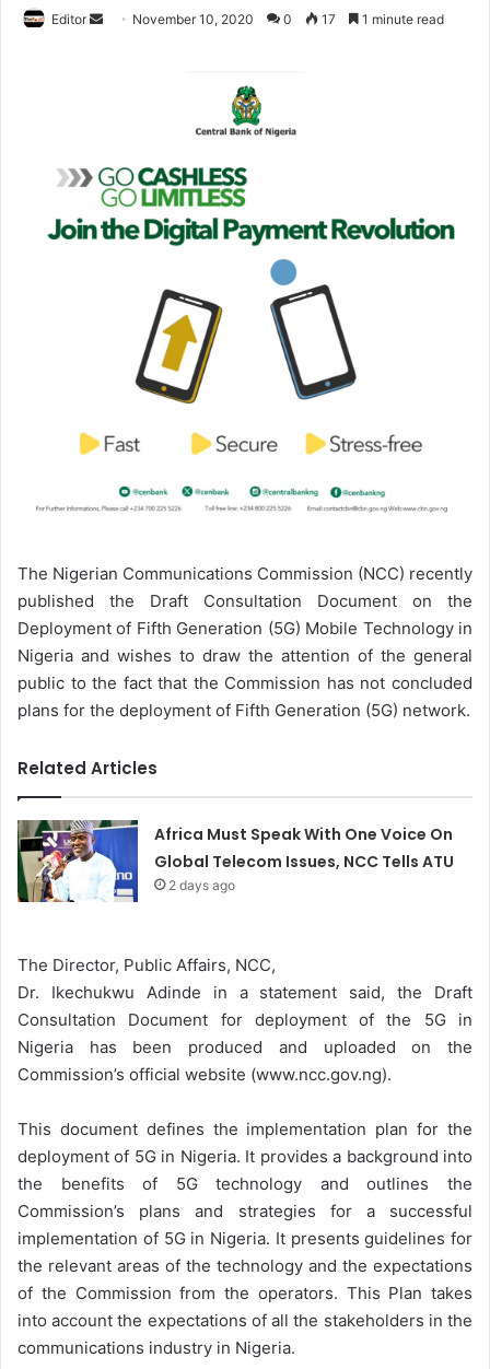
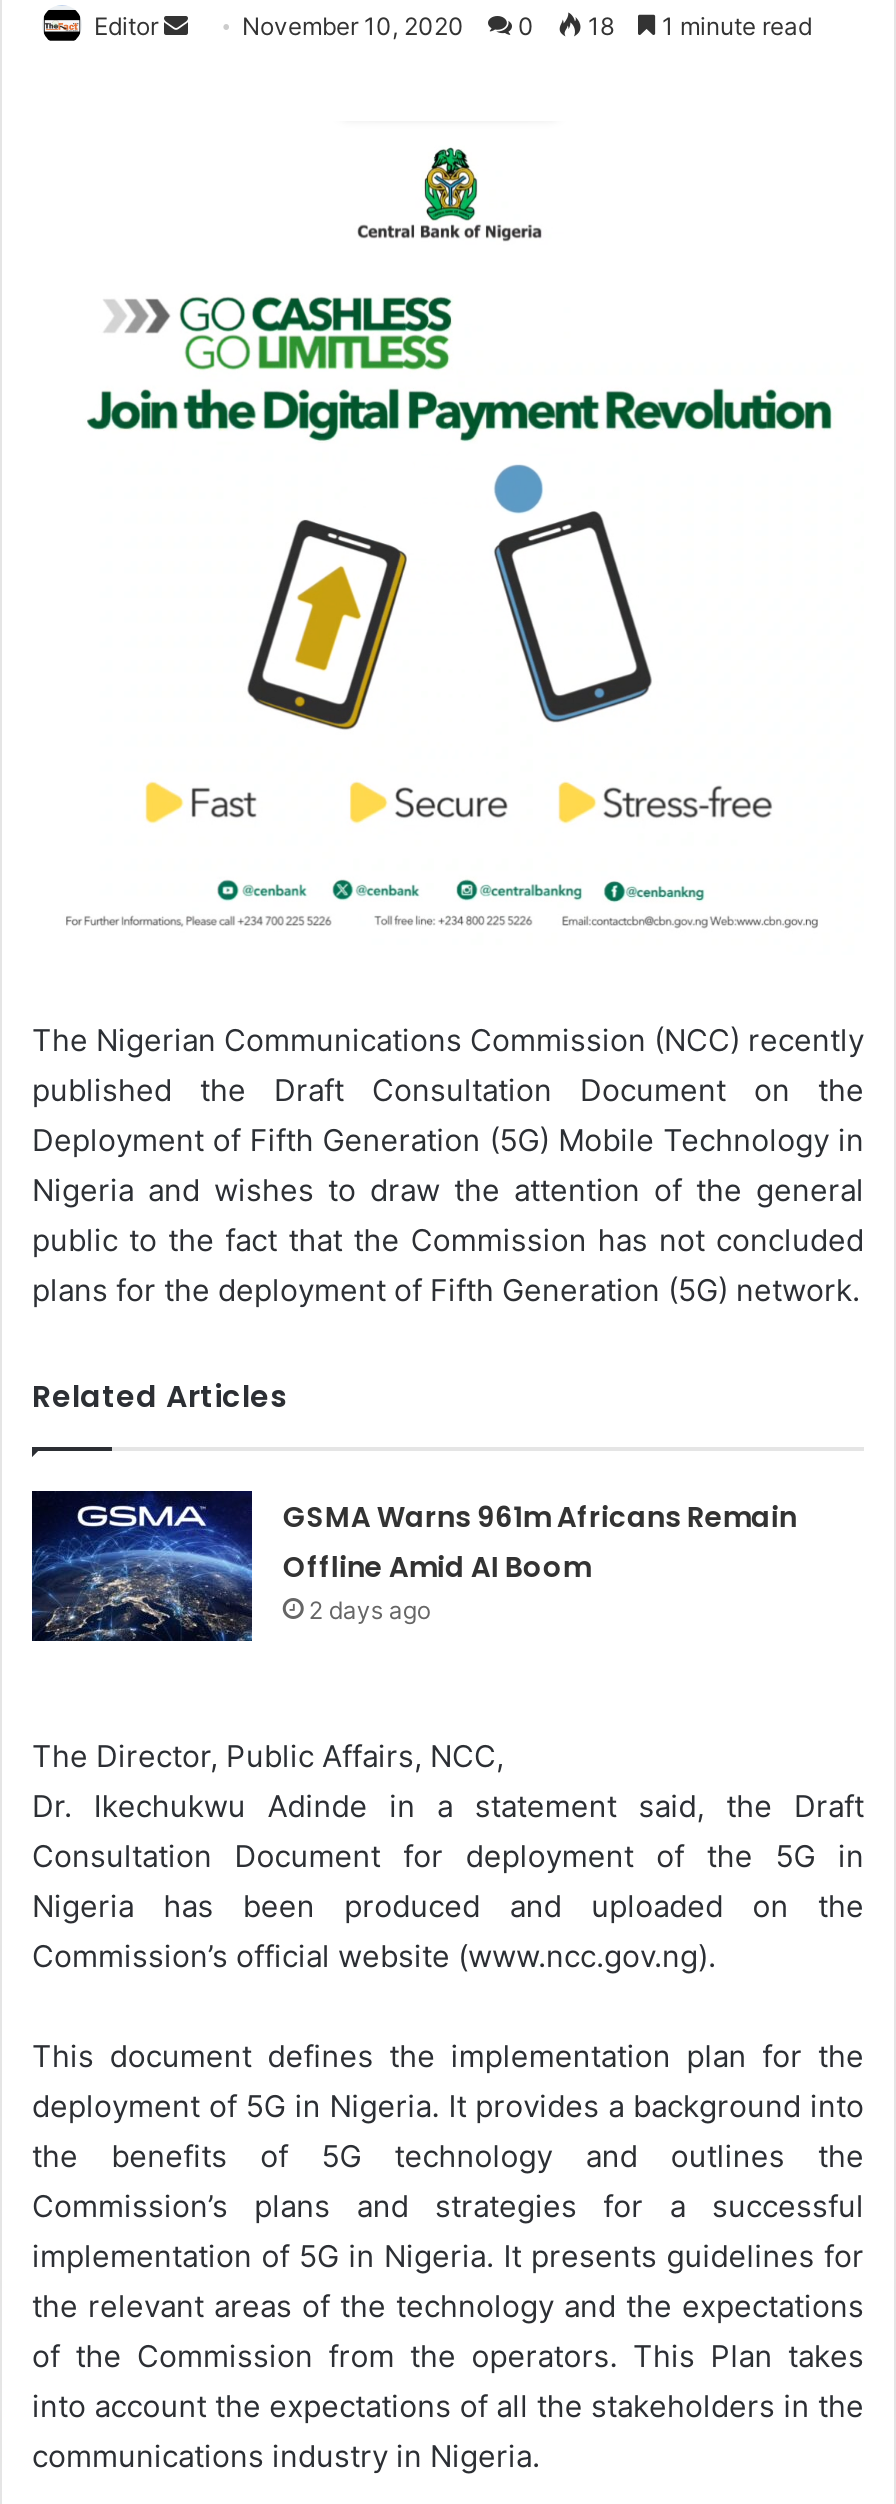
- 17
+ 18

- [image]
- Africa Must Speak With One Voice On
- Global Telecom Issues, NCC Tells ATU
+ [image]
+ GSMA Warns 961m Africans Remain
+ Offline Amid AI Boom
